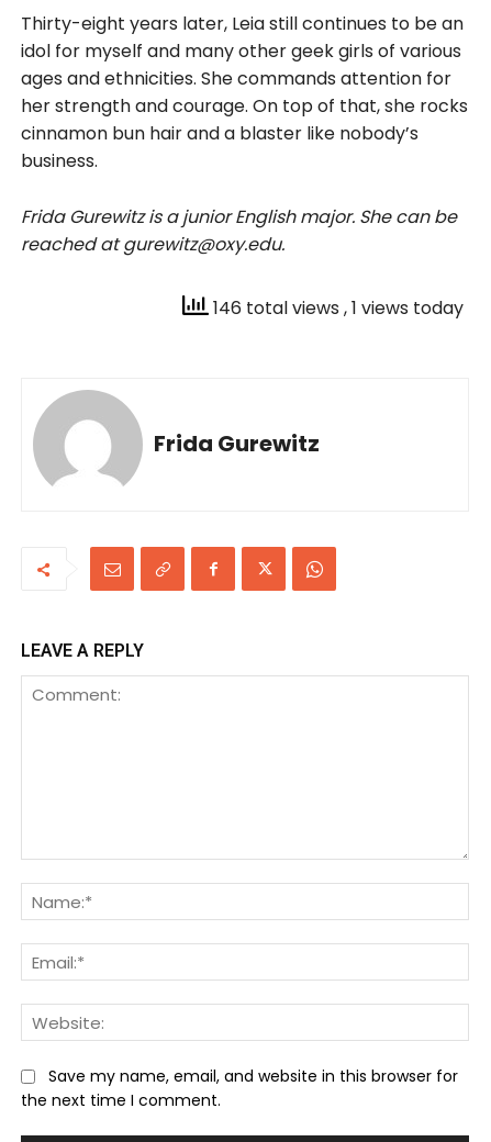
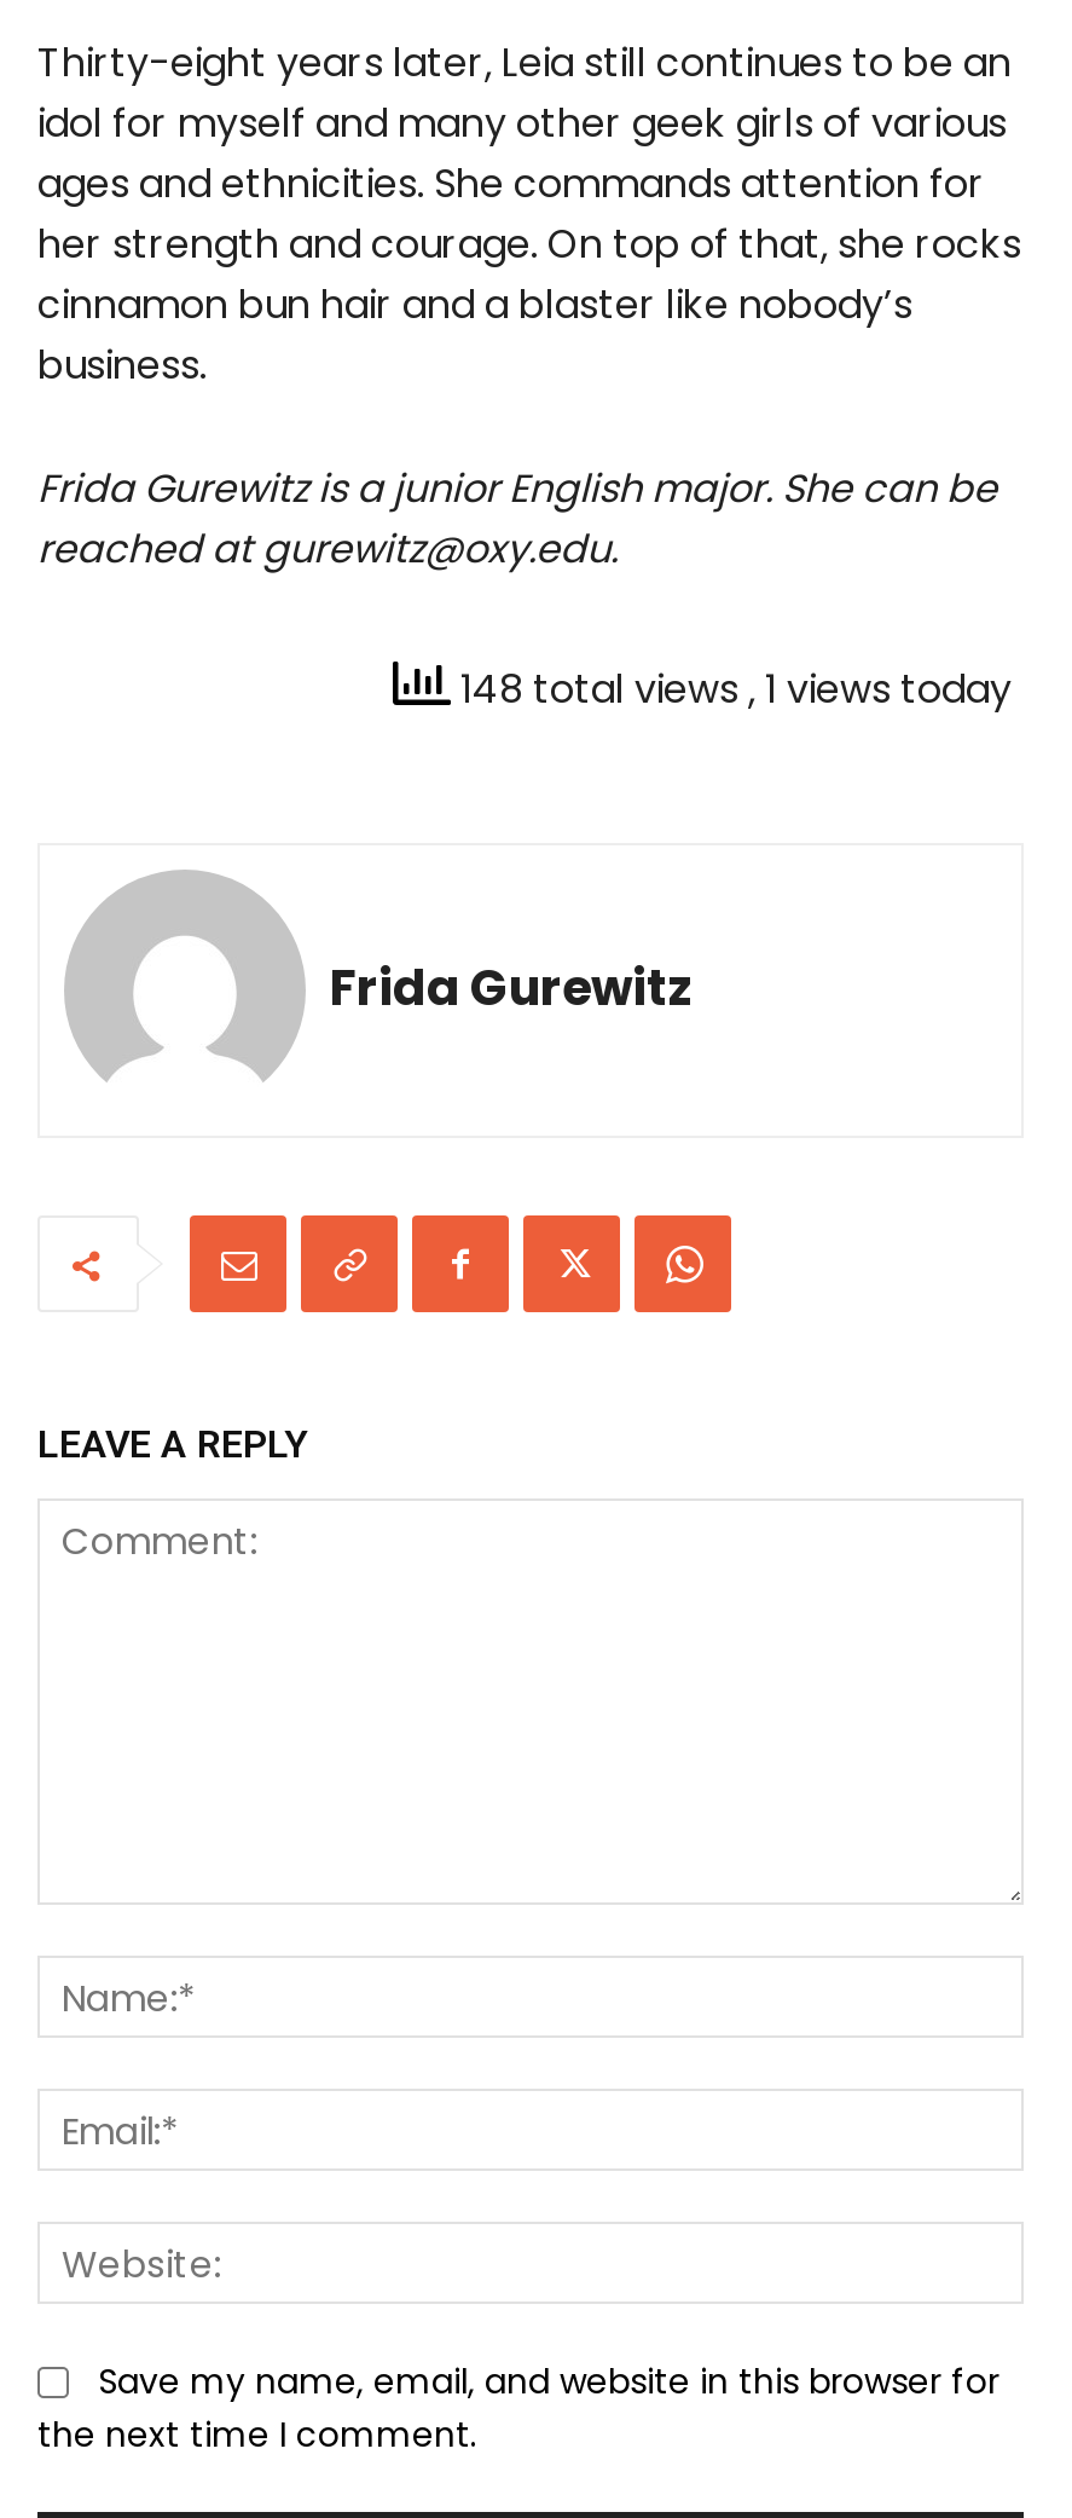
- 146 total views, 1 views today
+ 148 total views, 1 views today
